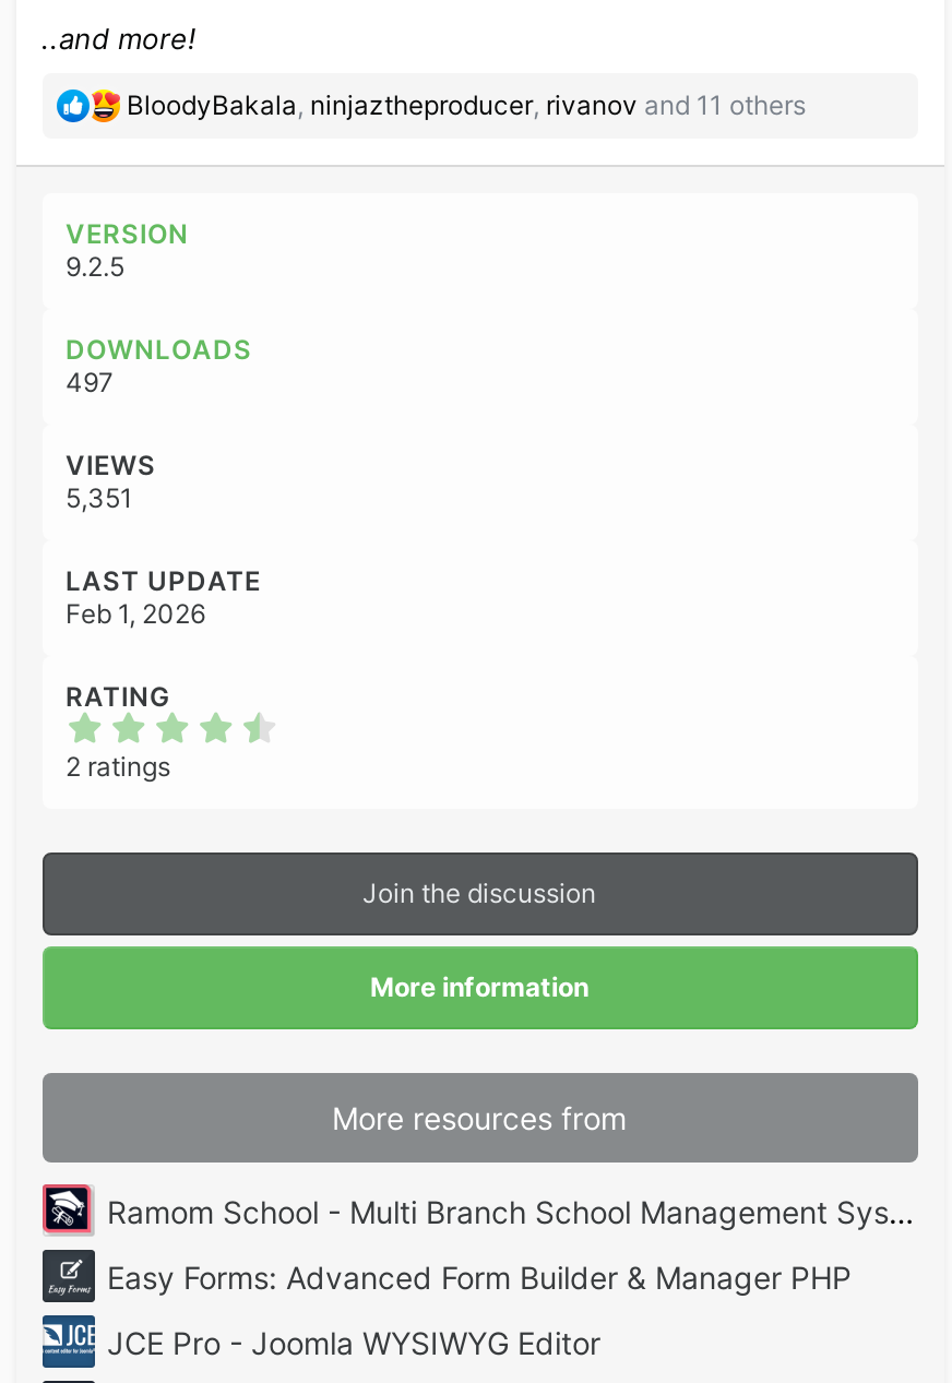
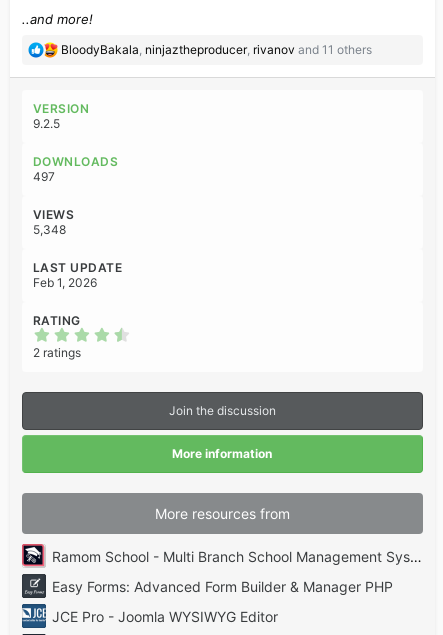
- 5,351
+ 5,348
